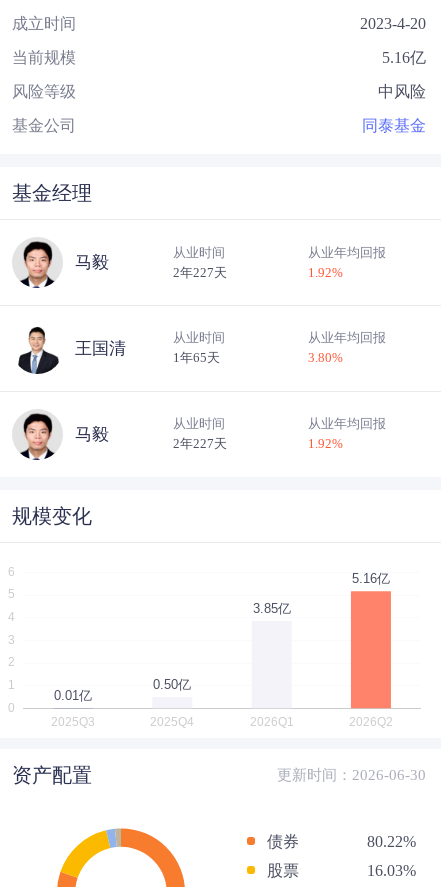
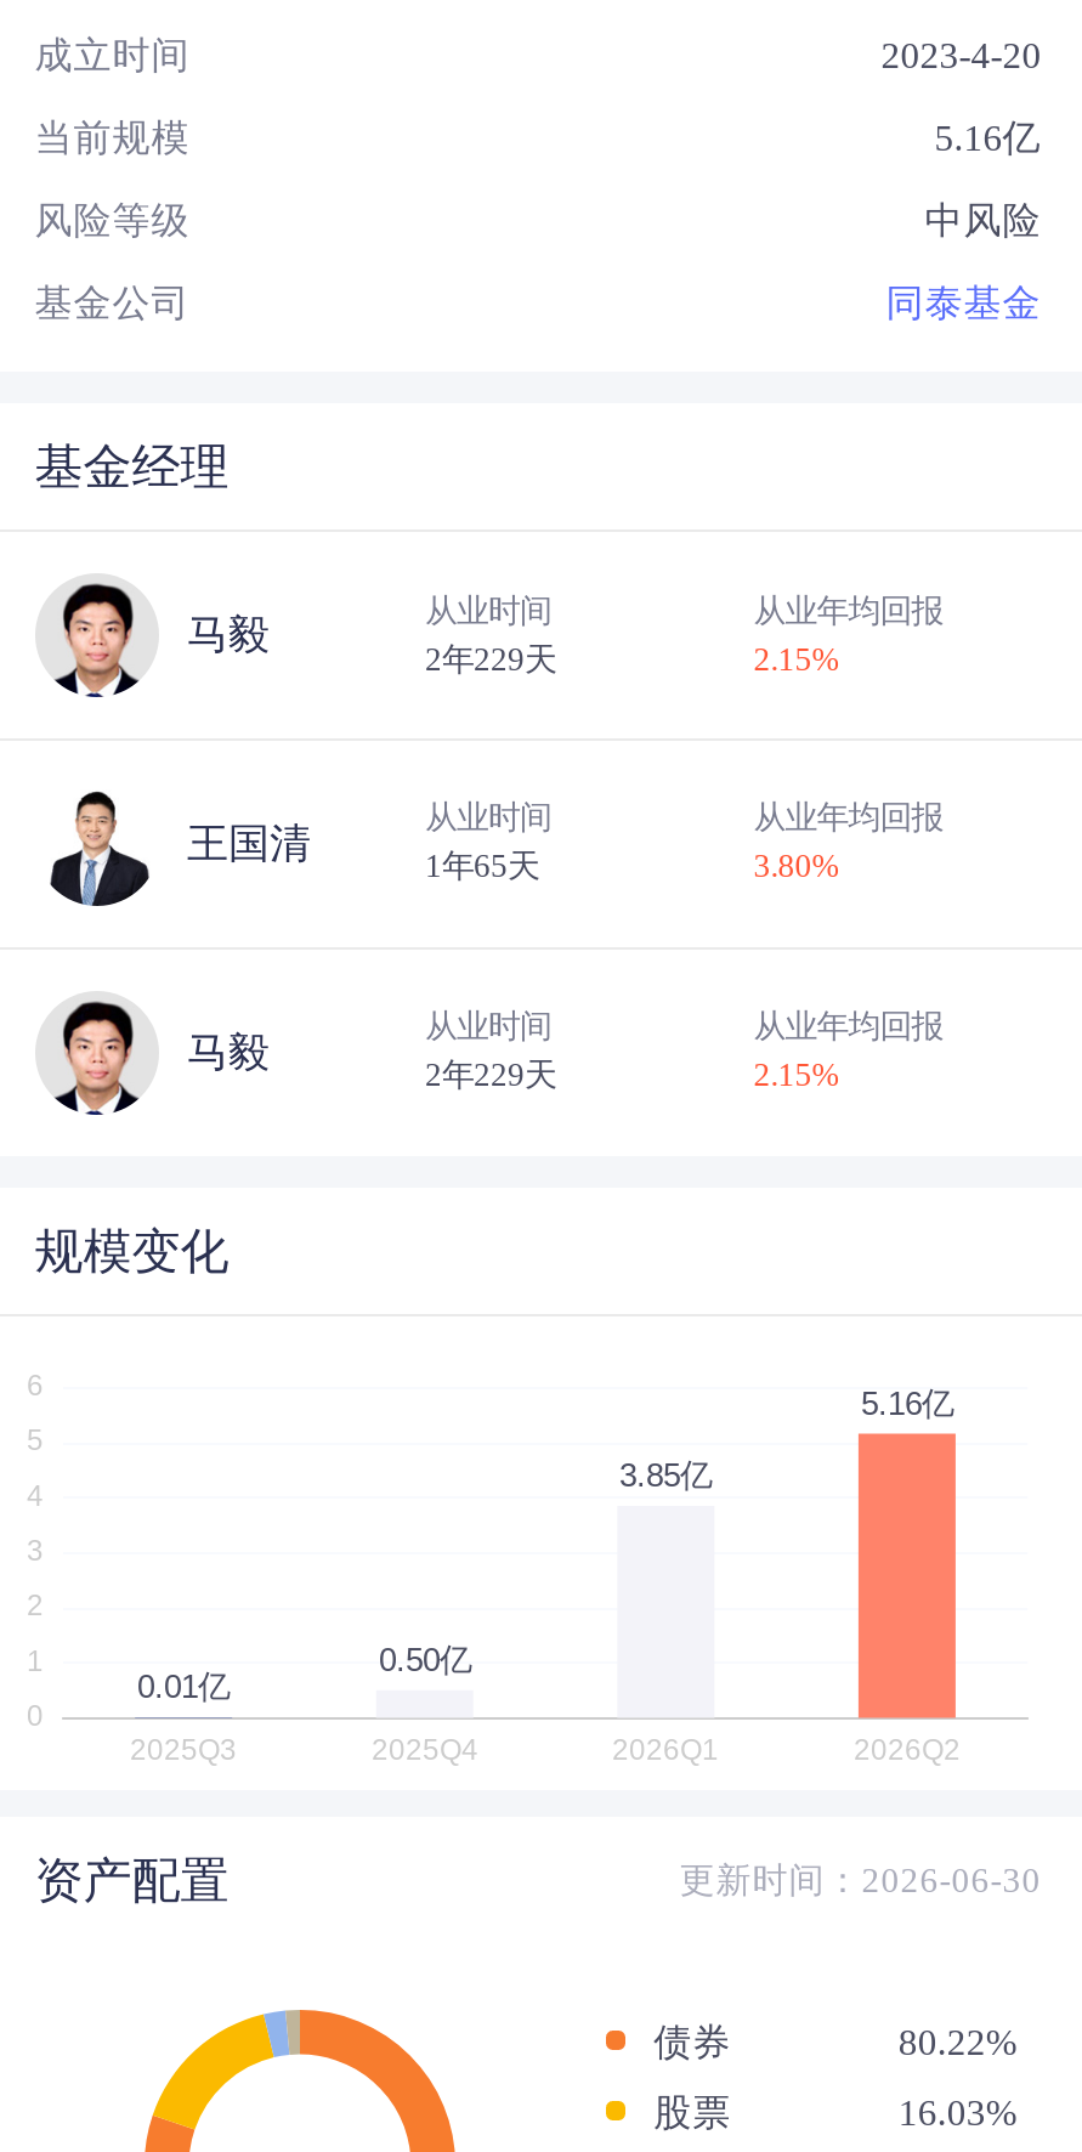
- 2年227天
+ 2年229天

- 1.92%
+ 2.15%

- 2年227天
+ 2年229天

- 1.92%
+ 2.15%
